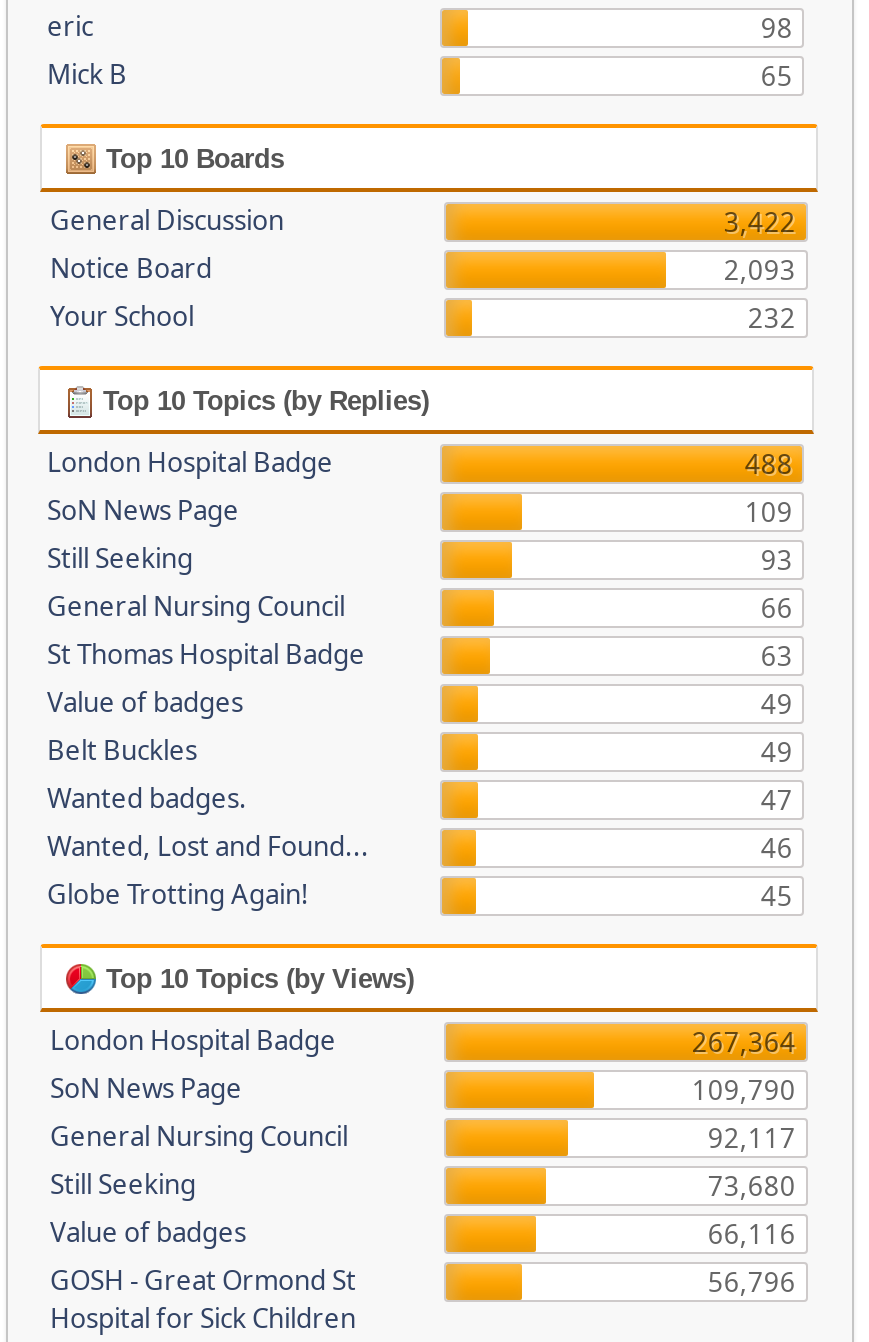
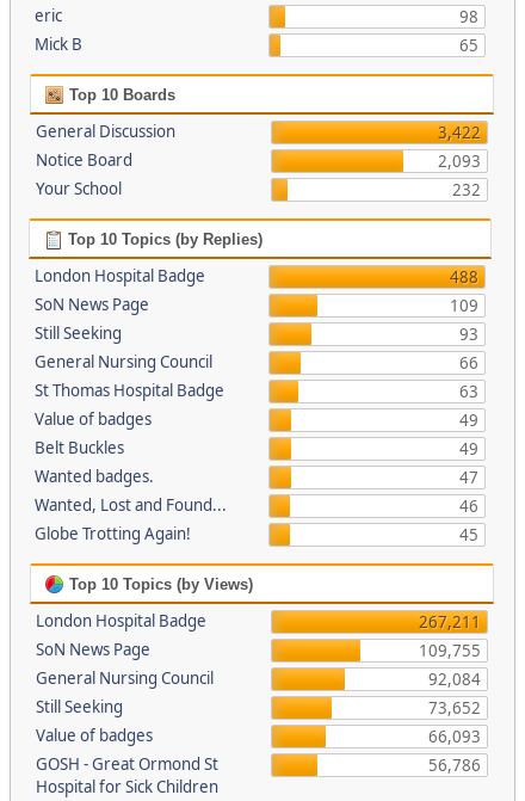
- 267,364
+ 267,211

- 109,790
+ 109,755

- 92,117
+ 92,084

- 73,680
+ 73,652

- 66,116
+ 66,093

- 56,796
+ 56,786
